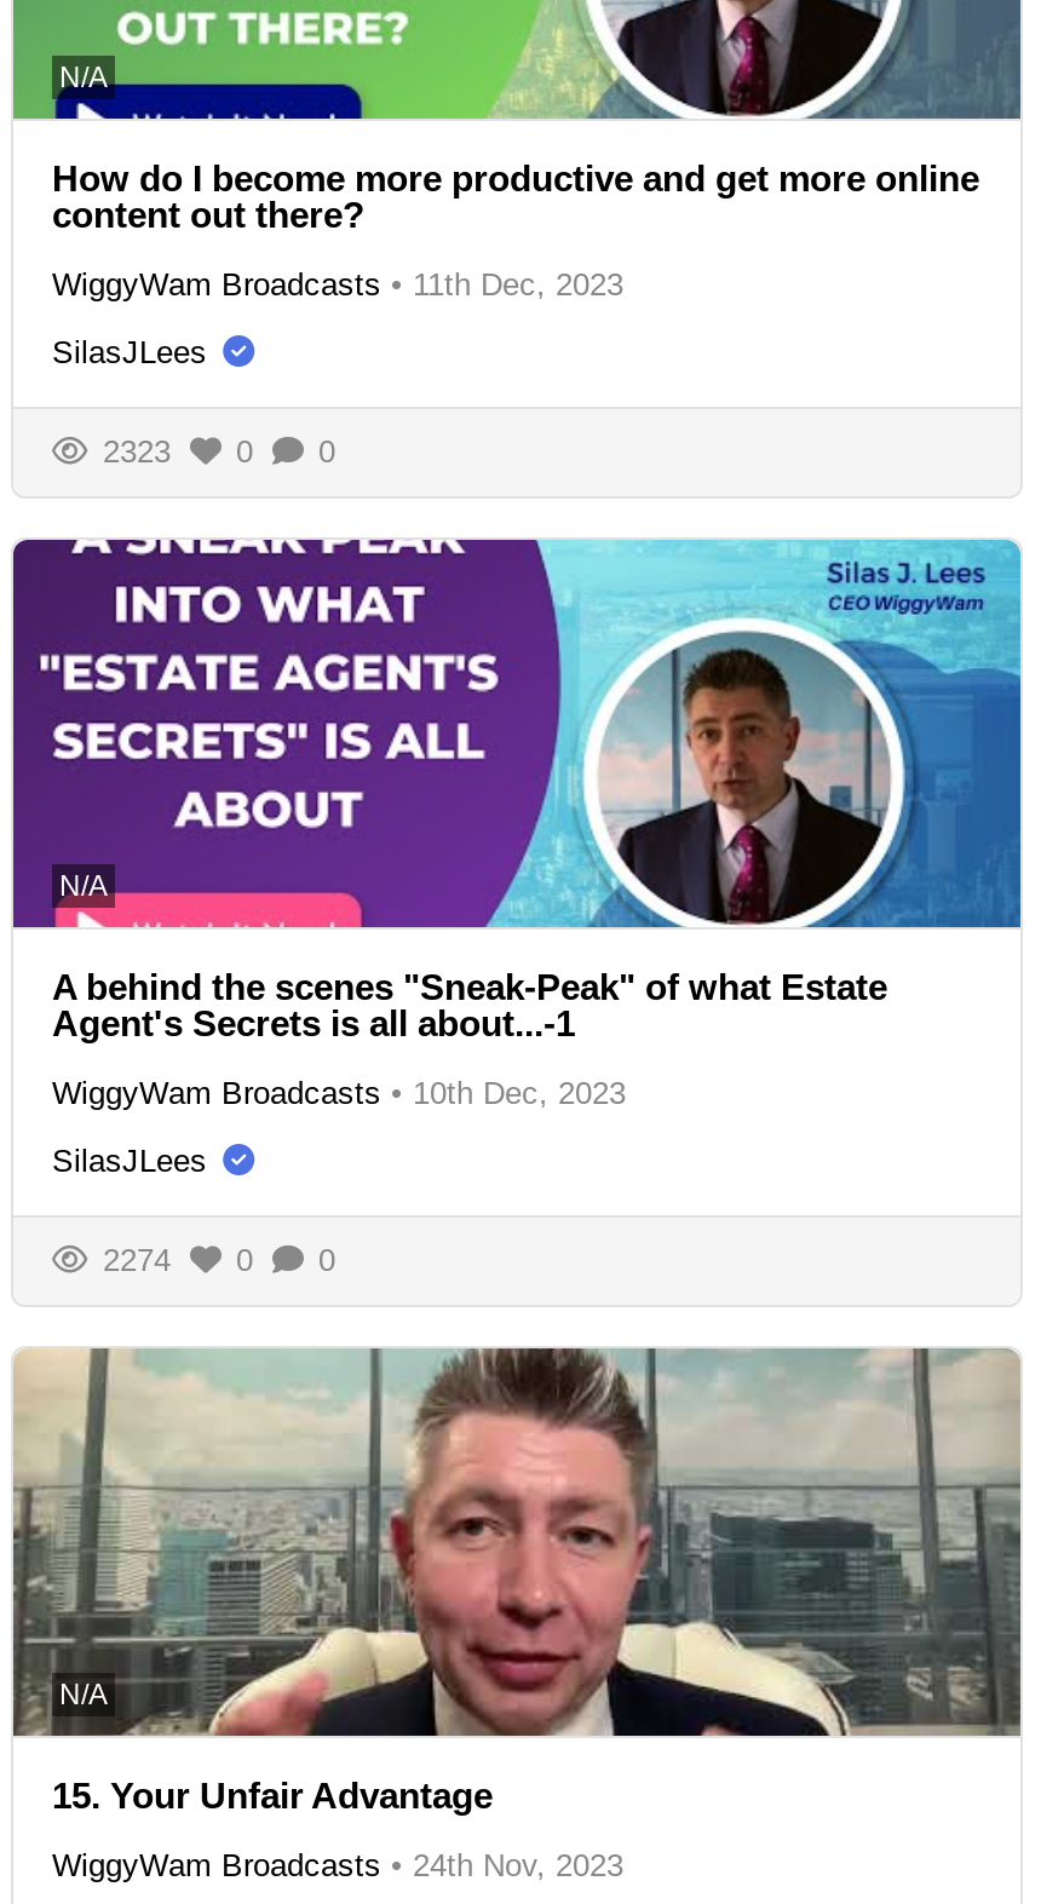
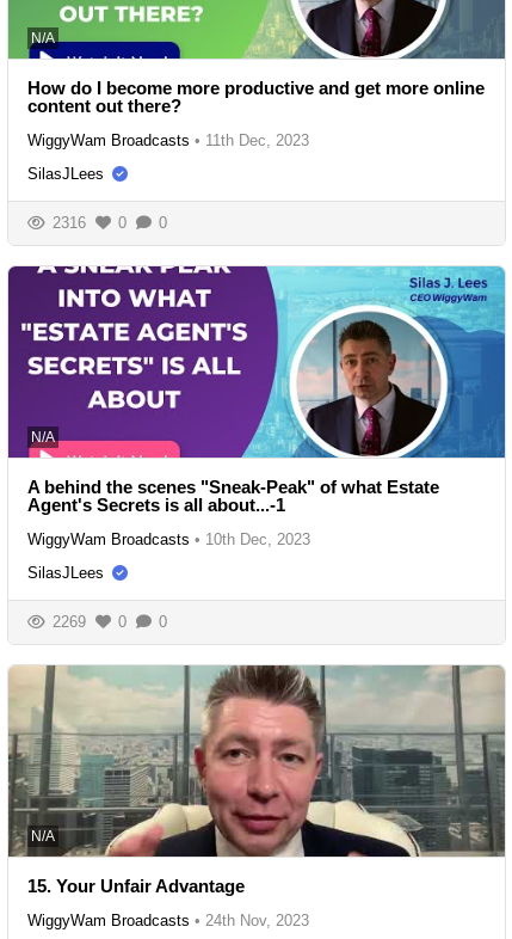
- 2323 0 0
+ 2316 0 0

- 2274 0 0
+ 2269 0 0
